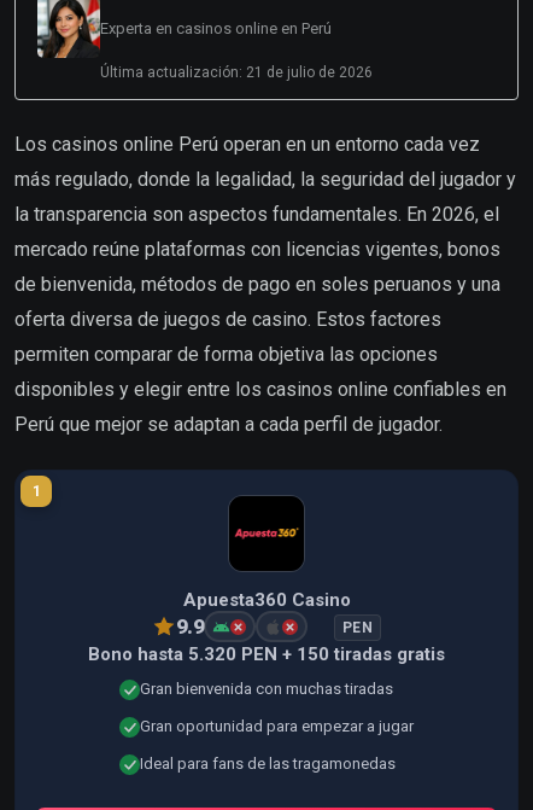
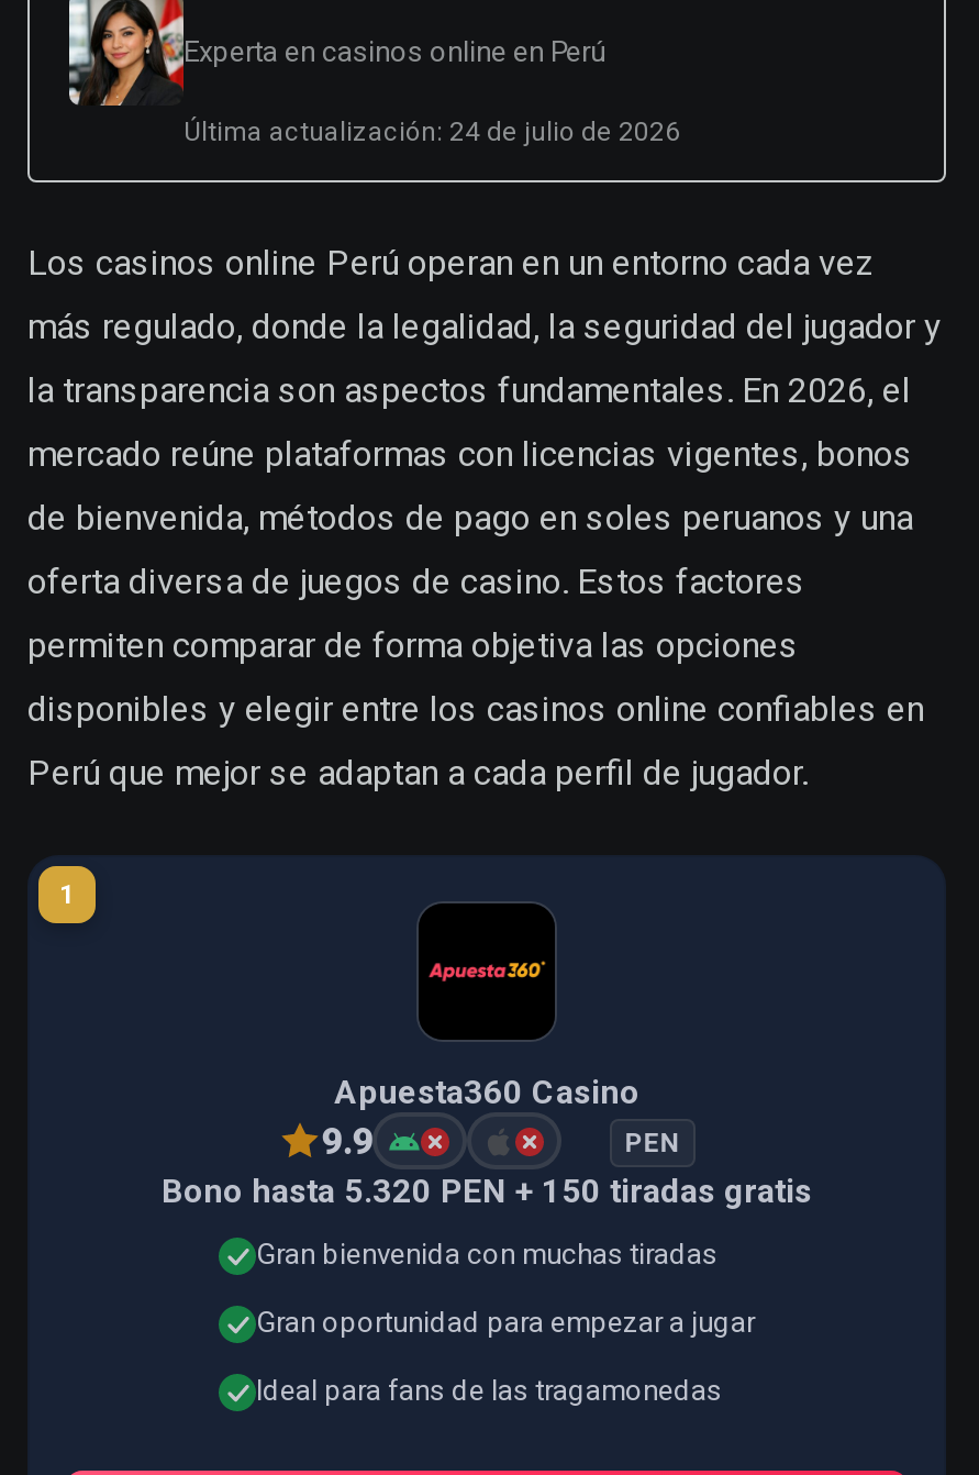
- Última actualización: 21 de julio de 2026
+ Última actualización: 24 de julio de 2026
